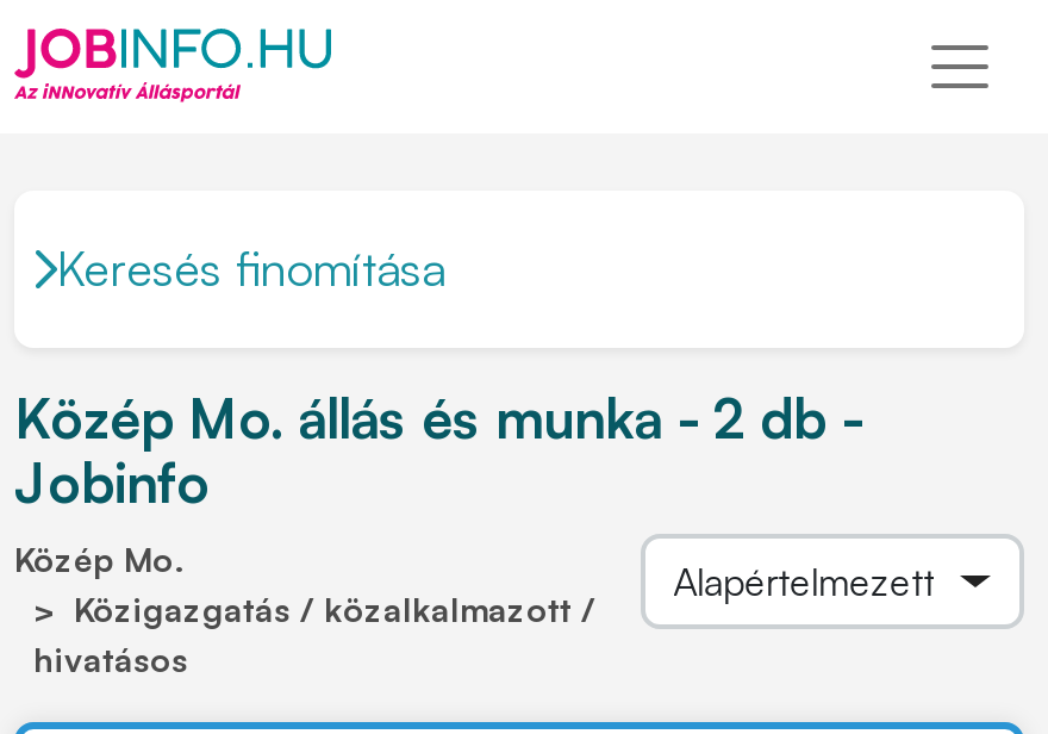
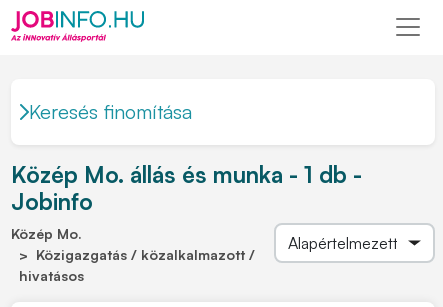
- Közép Mo. állás és munka - 2 db -
+ Közép Mo. állás és munka - 1 db -
